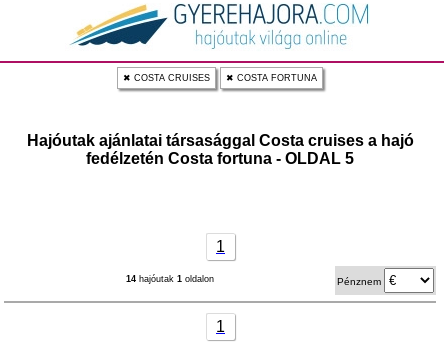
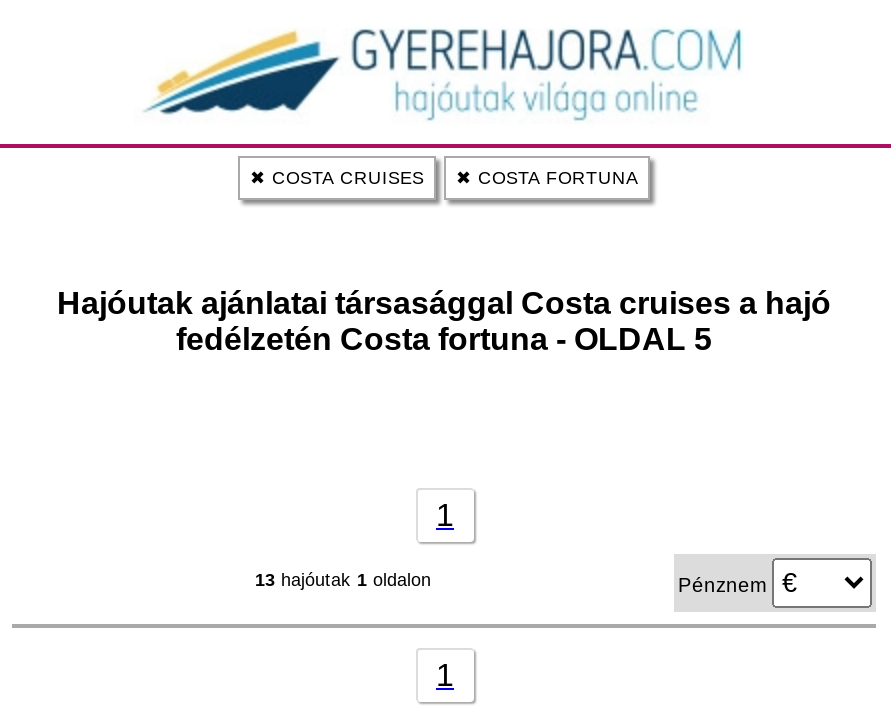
- 14 hajóutak 1 oldalon
+ 13 hajóutak 1 oldalon
